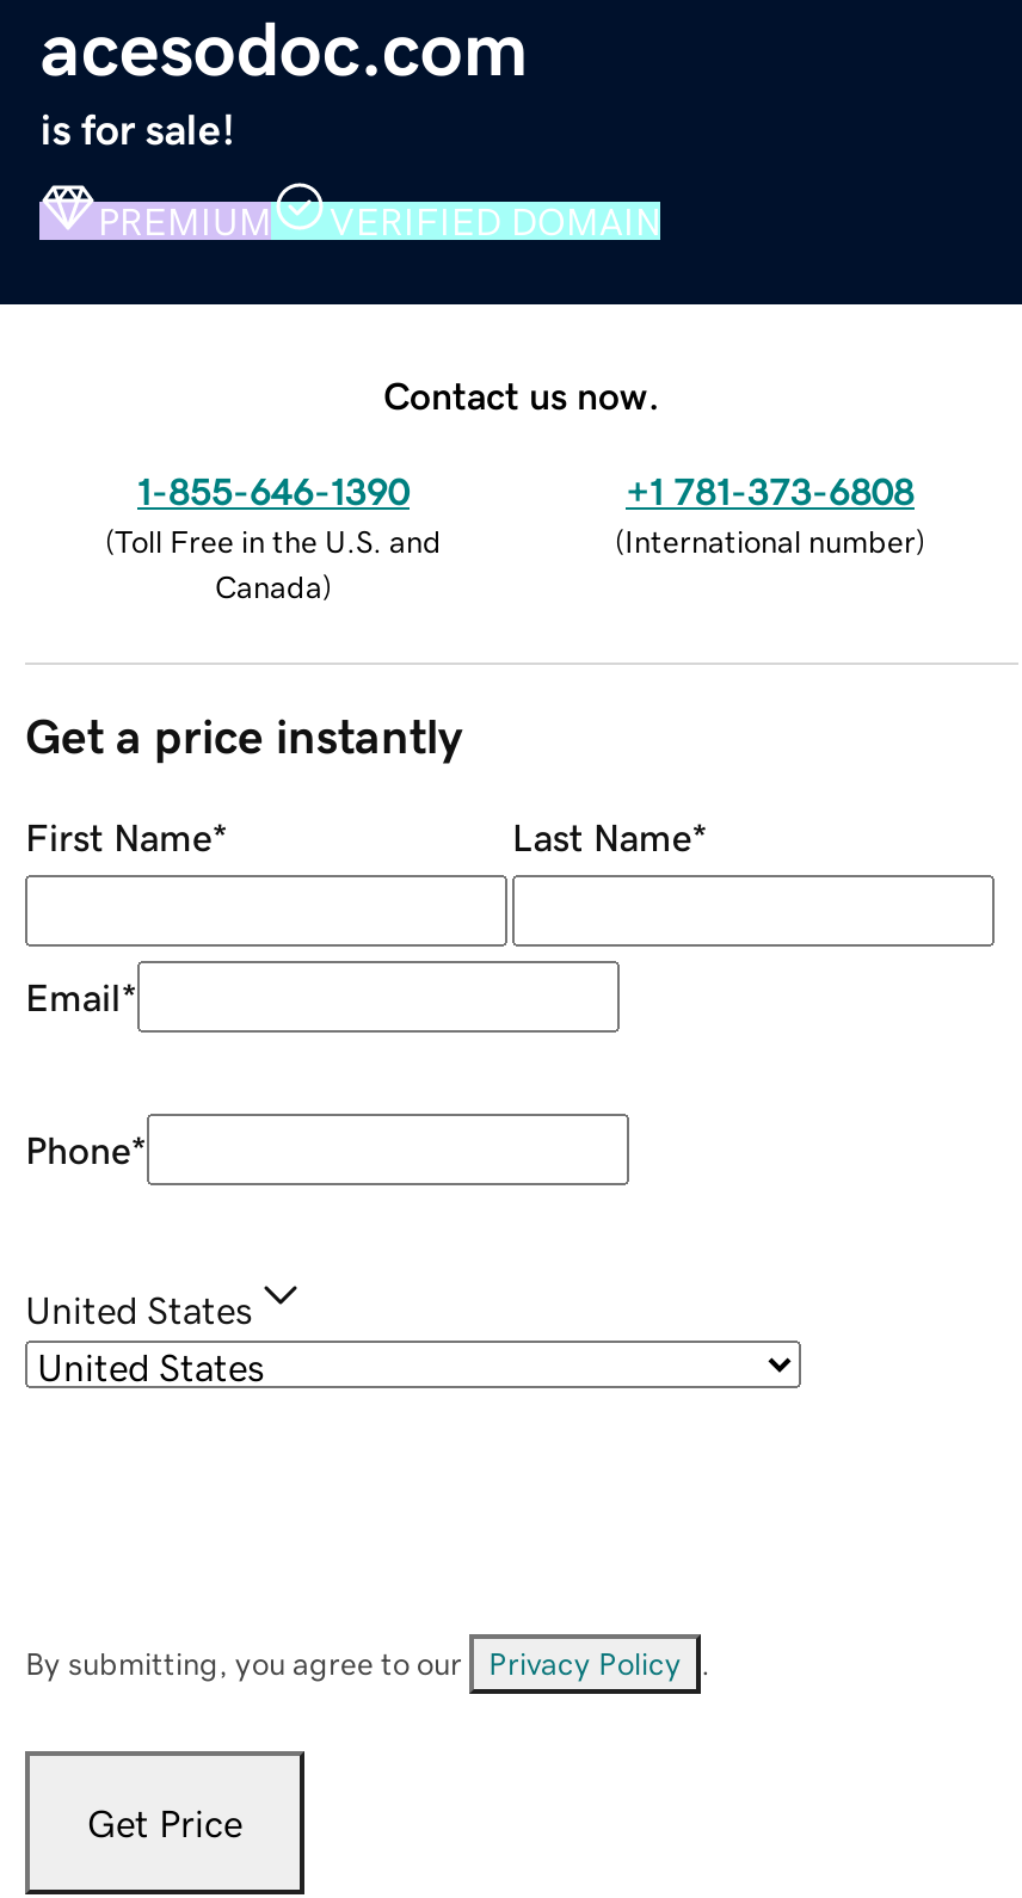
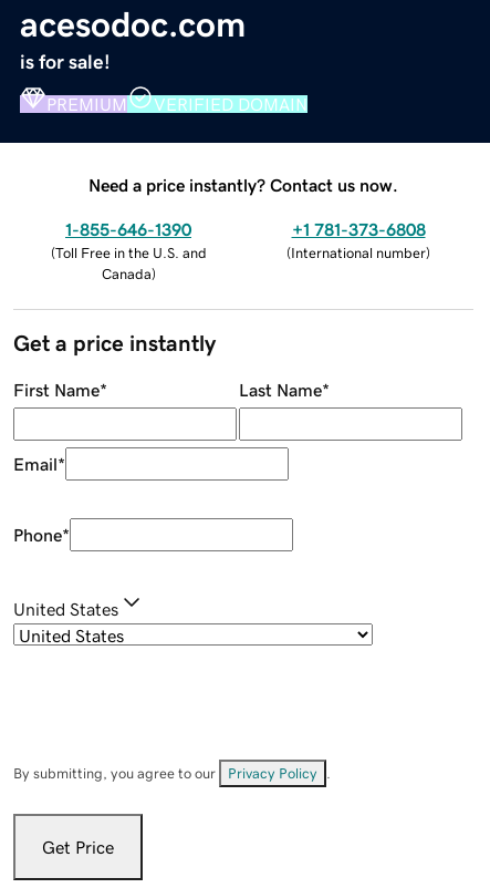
- Contact us now.
+ Need a price instantly? Contact us now.
